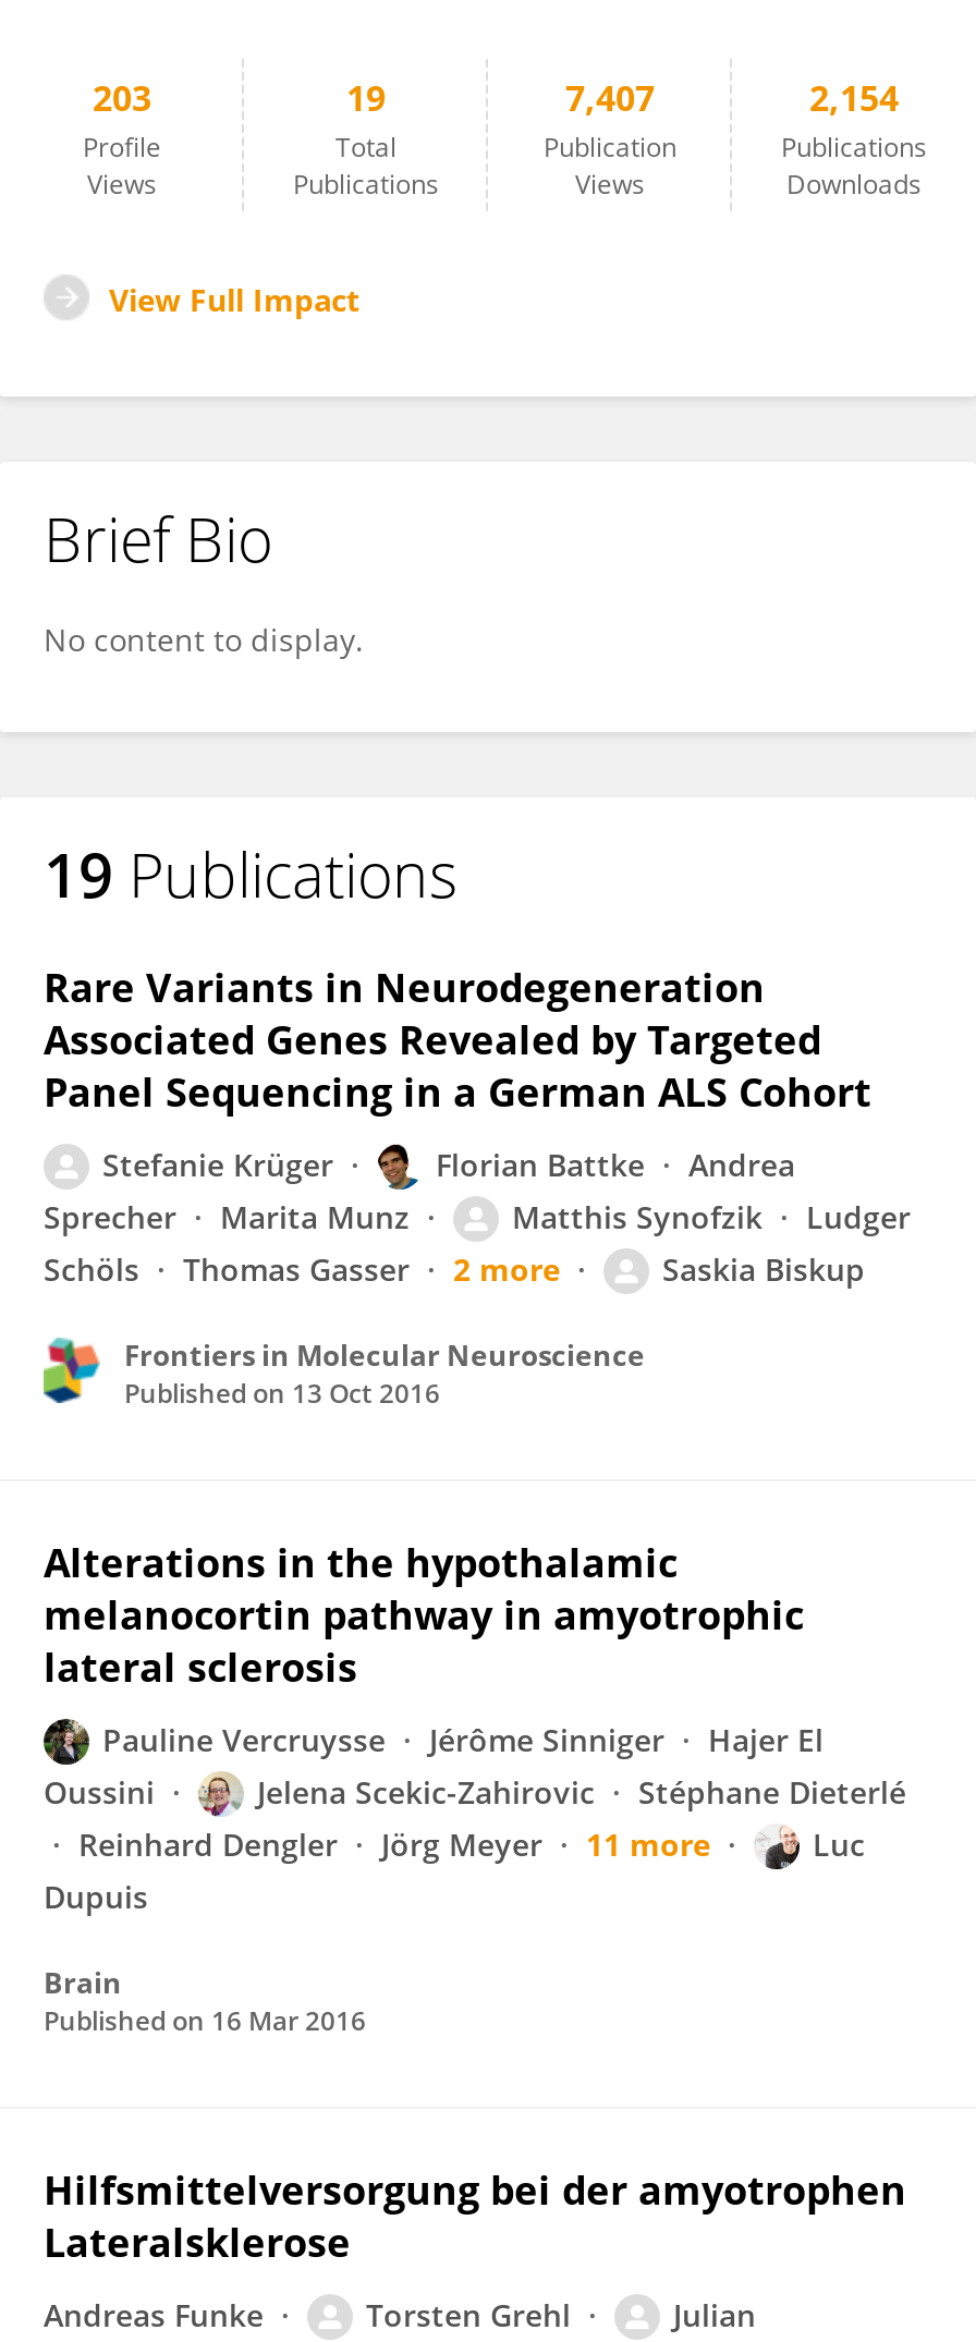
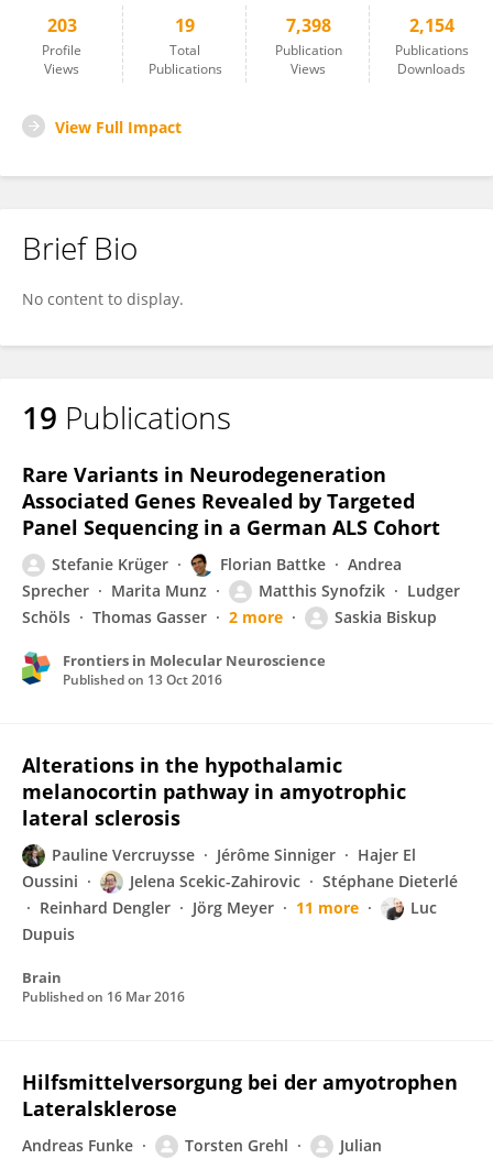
- 7,407
+ 7,398
